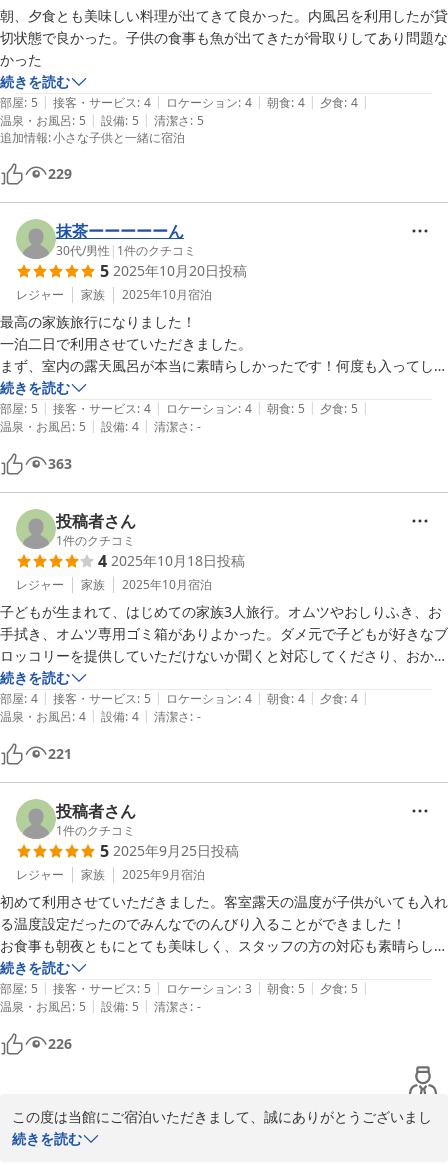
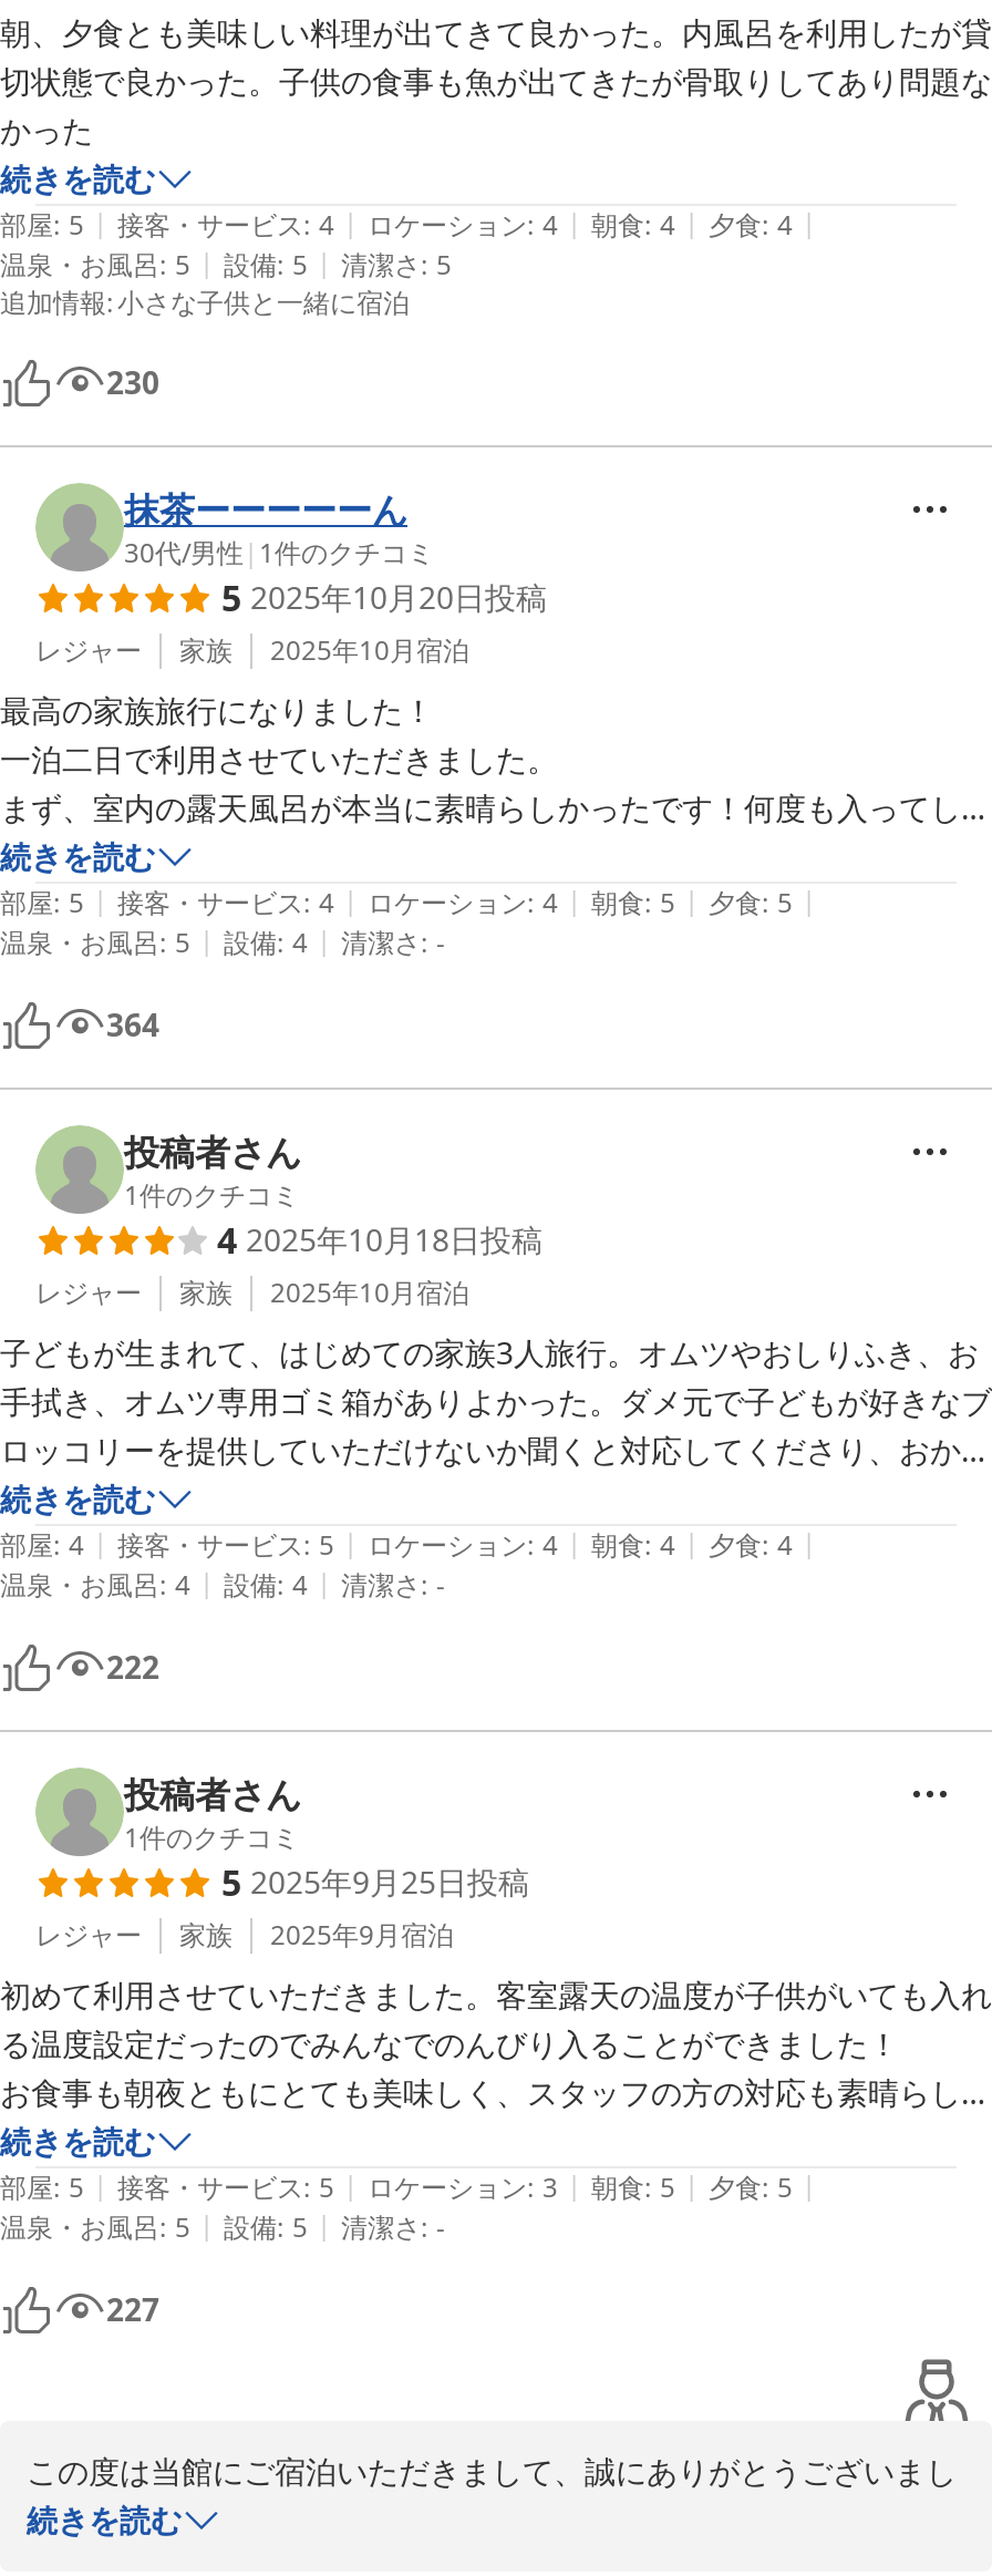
- 229
+ 230

- 363
+ 364

- 221
+ 222

- 226
+ 227
